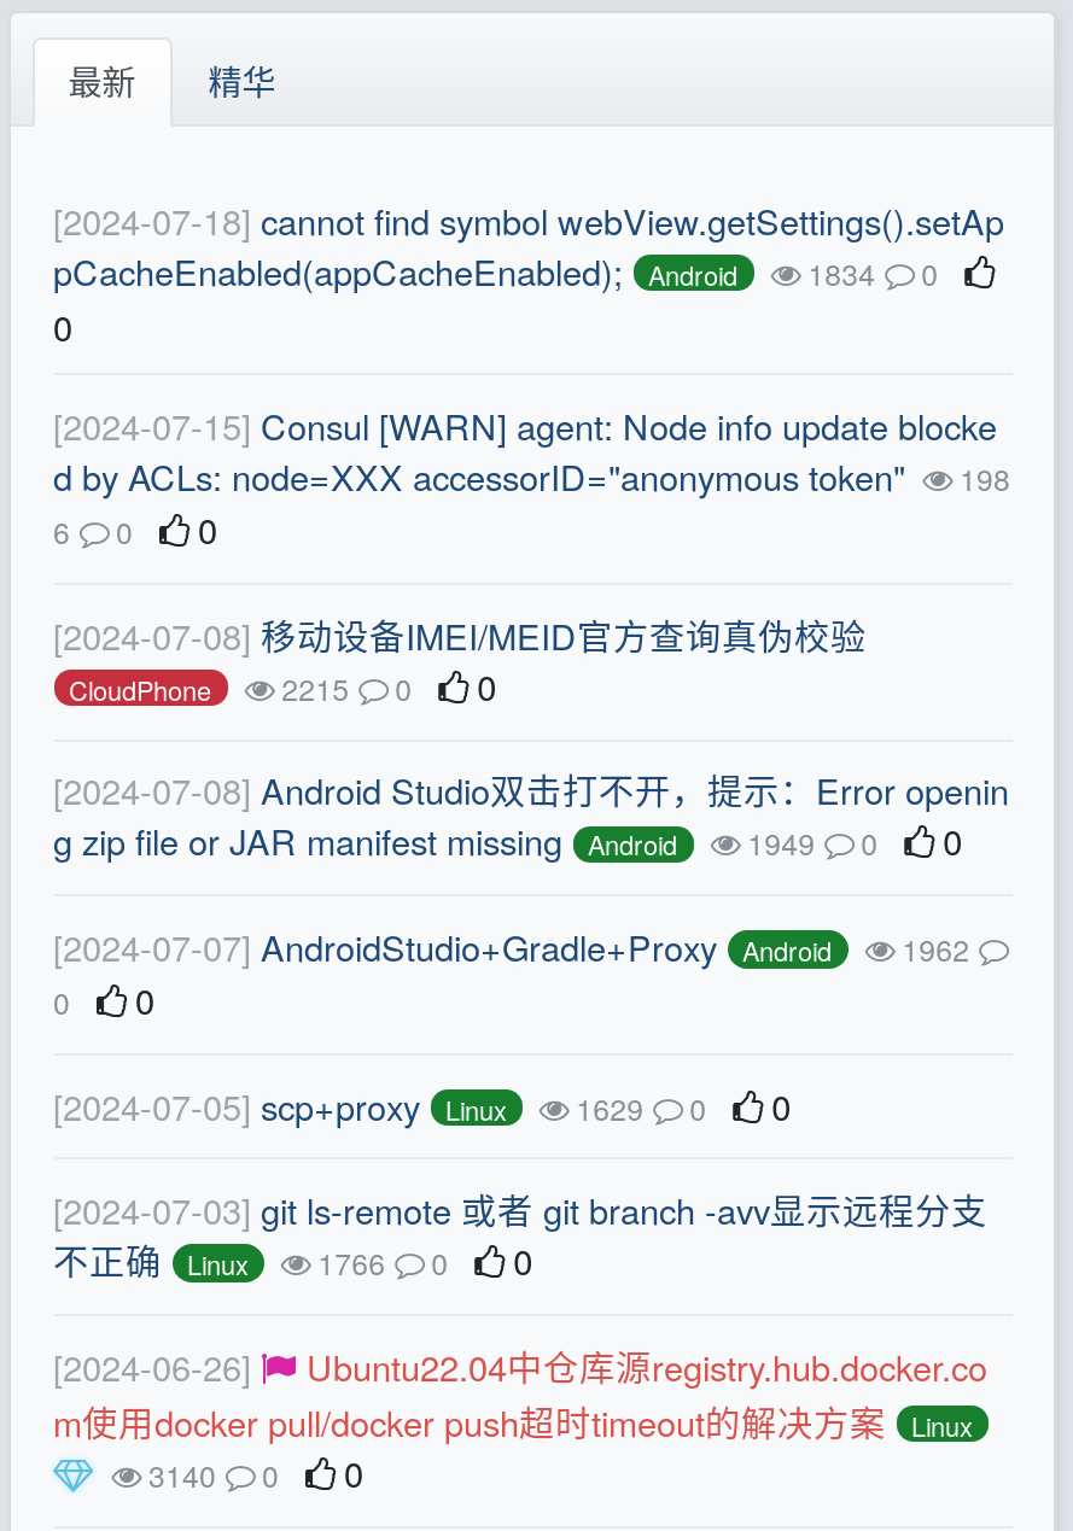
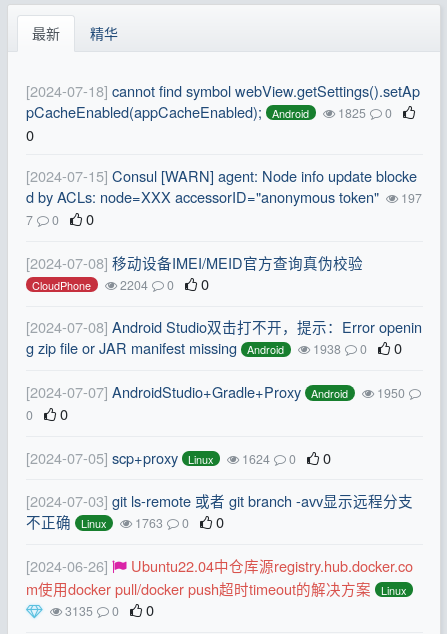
- pCacheEnabled(appCacheEnabled); Android 1834 0
+ pCacheEnabled(appCacheEnabled); Android 1825 0

- d by ACLs: node=XXX accessorID="anonymous token" 198
+ d by ACLs: node=XXX accessorID="anonymous token" 197

- 6
+ 7

- 2215
+ 2204

- 1949
+ 1938

- [2024-07-07] AndroidStudio+Gradle+Proxy Android 1962
+ [2024-07-07] AndroidStudio+Gradle+Proxy Android 1950

- 1629
+ 1624

- 1766
+ 1763

- 3140 0 0
+ 3135 0 0
